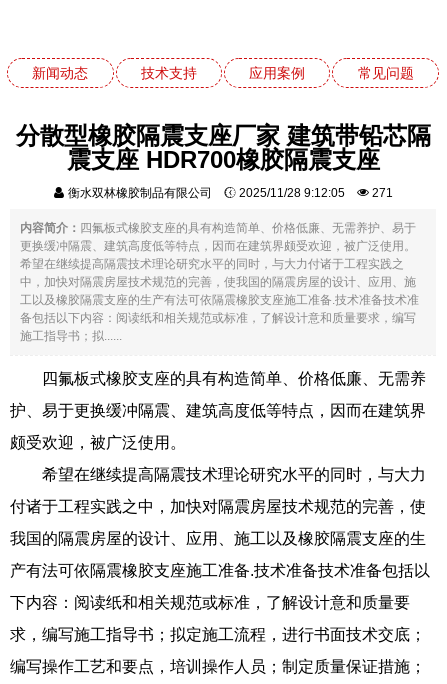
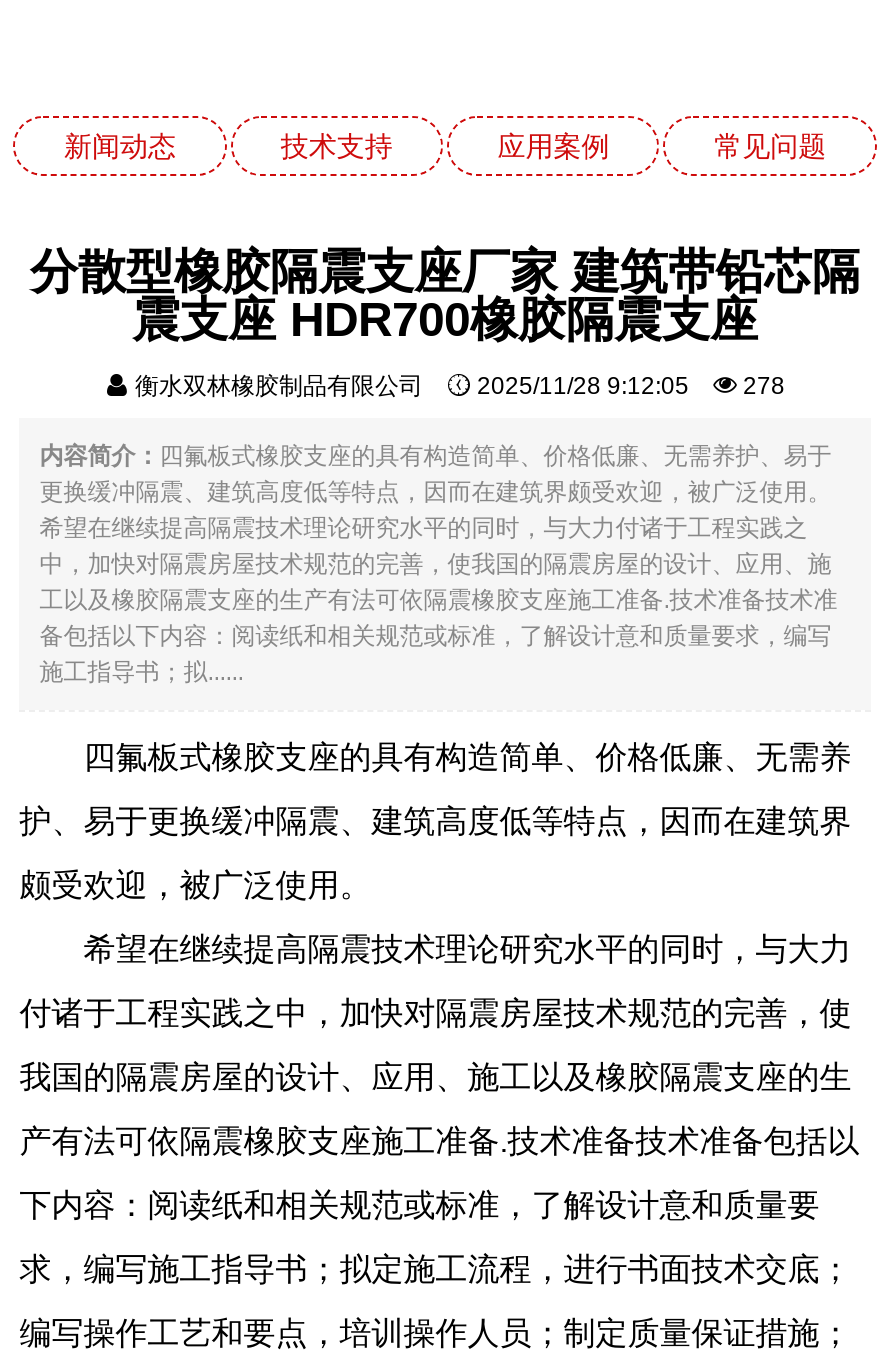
- 衡水双林橡胶制品有限公司 2025/11/28 9:12:05 271
+ 衡水双林橡胶制品有限公司 2025/11/28 9:12:05 278
